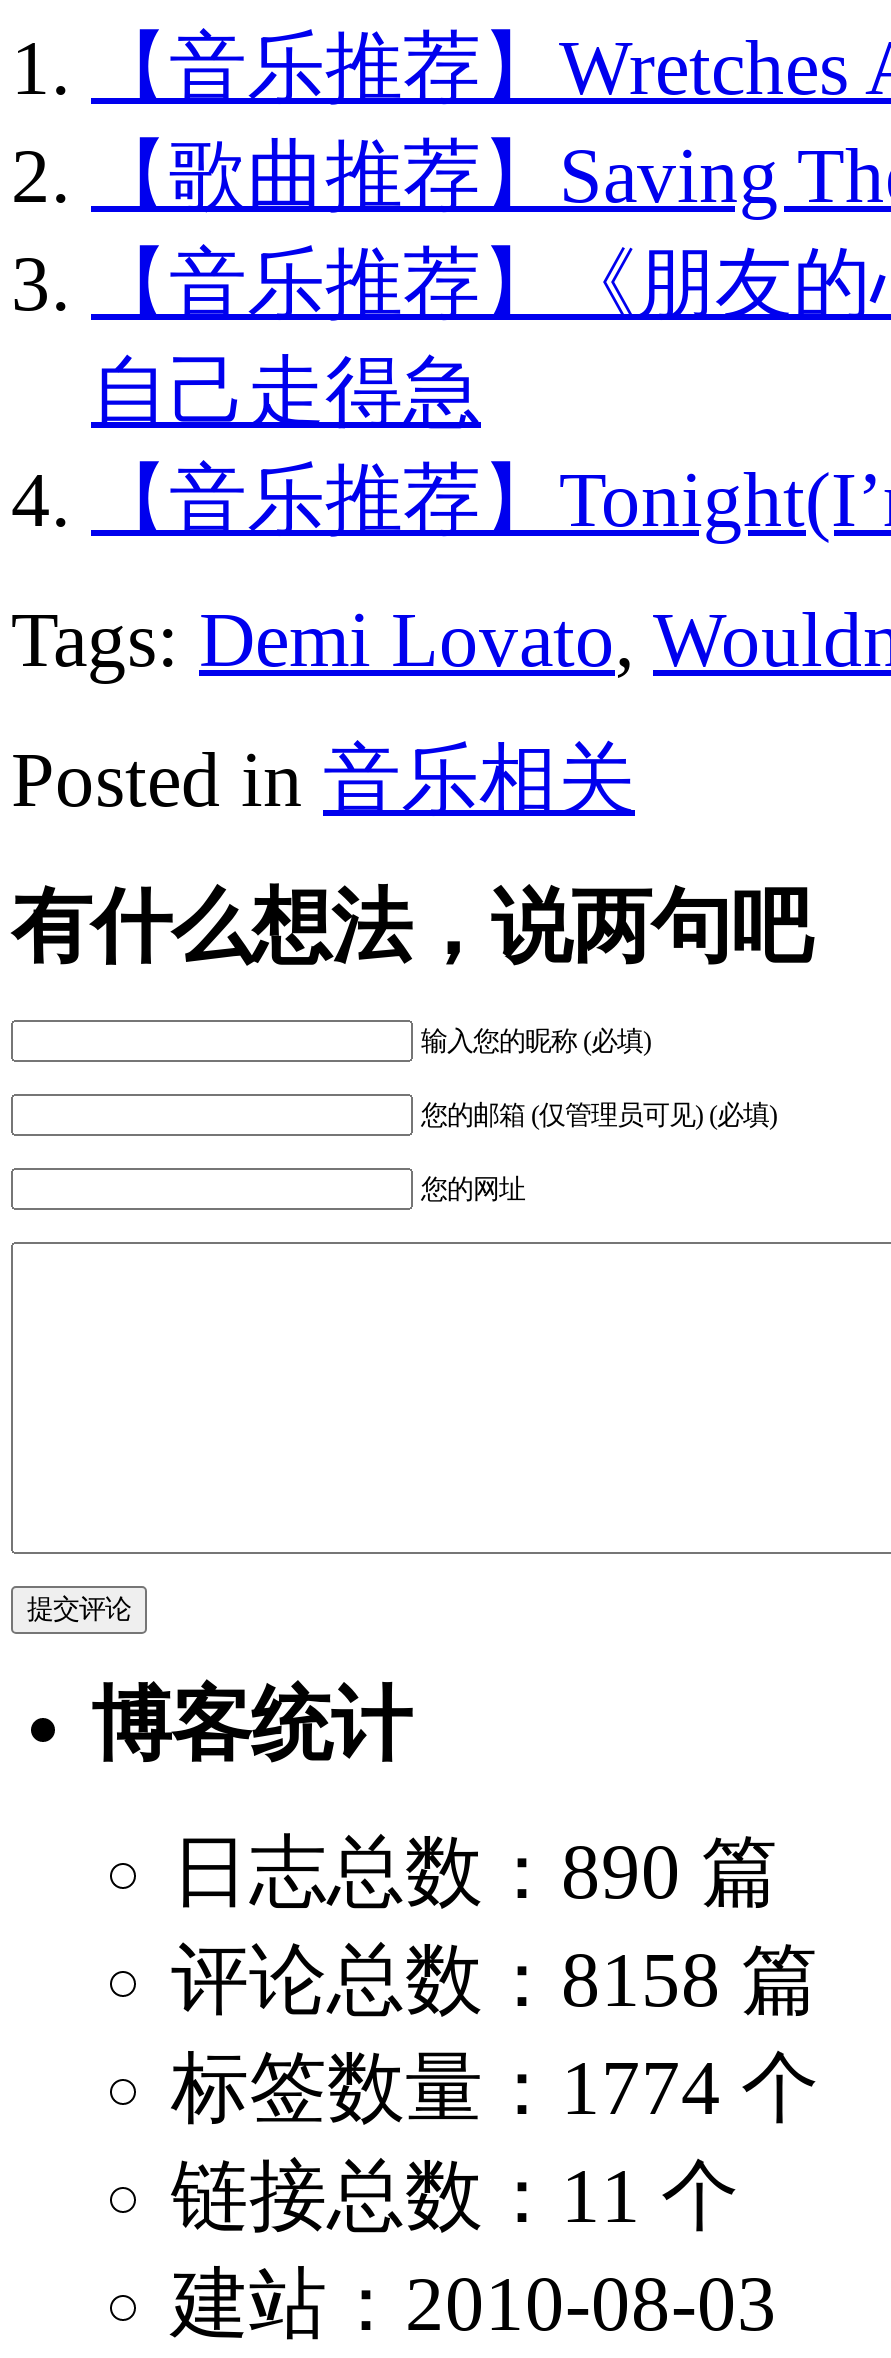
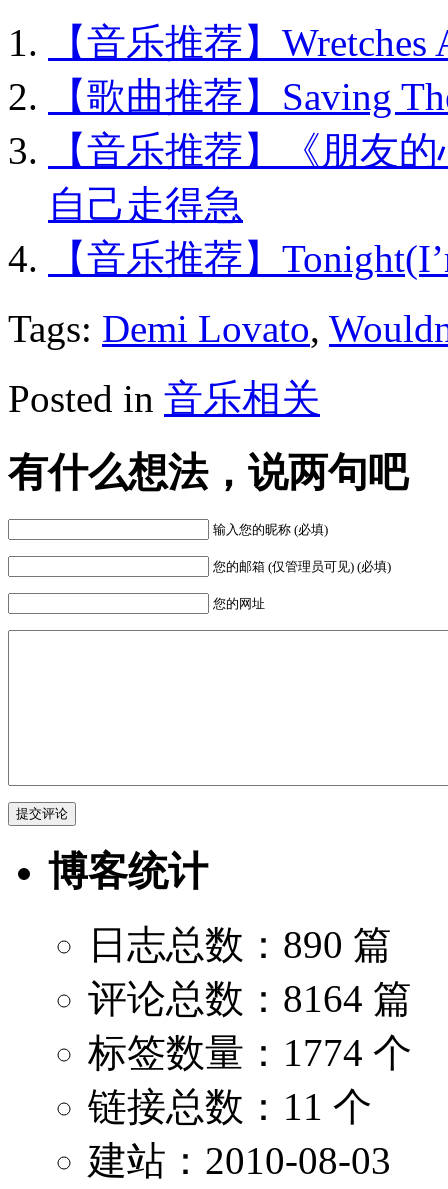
- 评论总数：8158 篇
+ 评论总数：8164 篇
